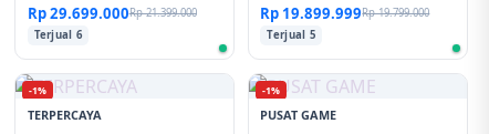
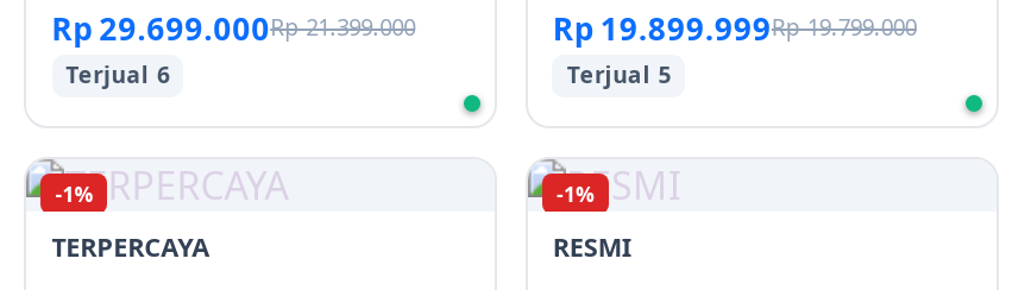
- PUSAT GAME
+ RESMI
